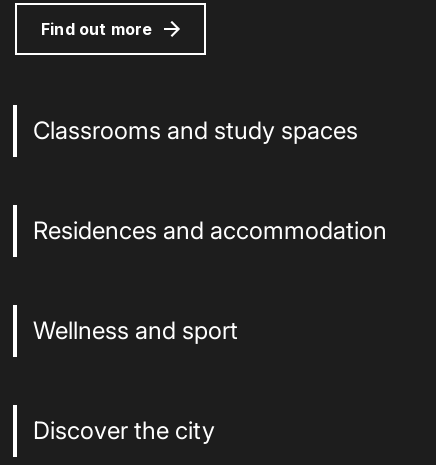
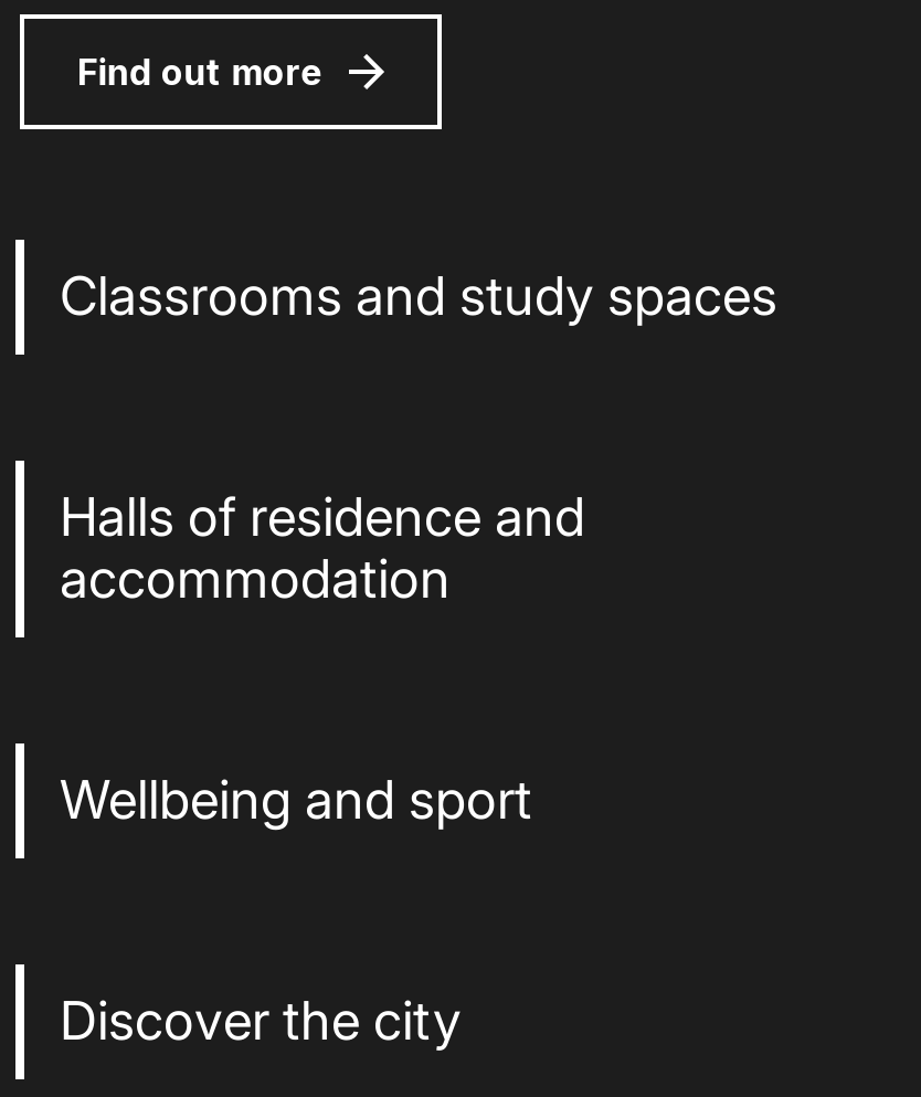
- Residences and accommodation
+ Halls of residence and
+ accommodation

- Wellness and sport
+ Wellbeing and sport
